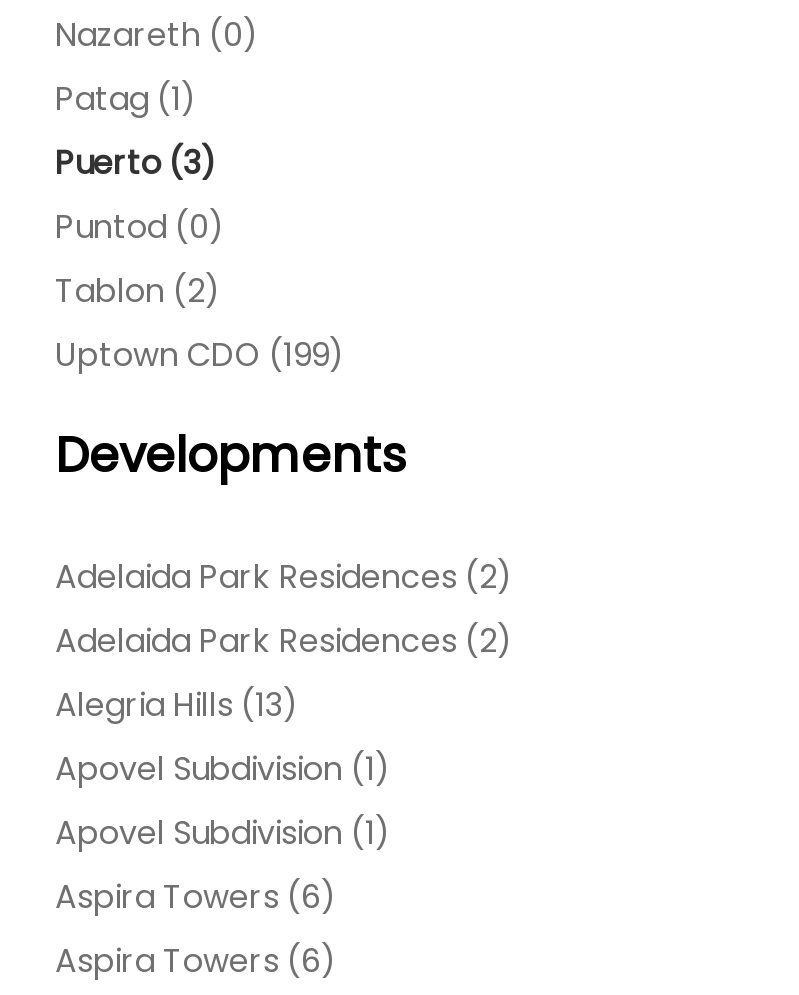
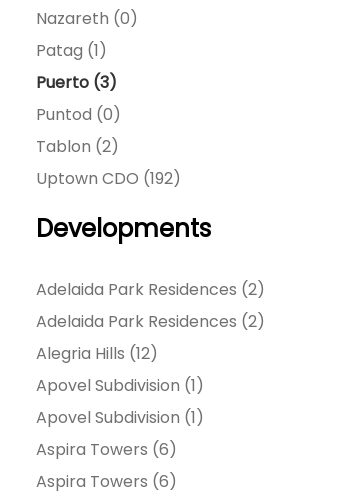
- Uptown CDO (199)
+ Uptown CDO (192)

- Alegria Hills (13)
+ Alegria Hills (12)
